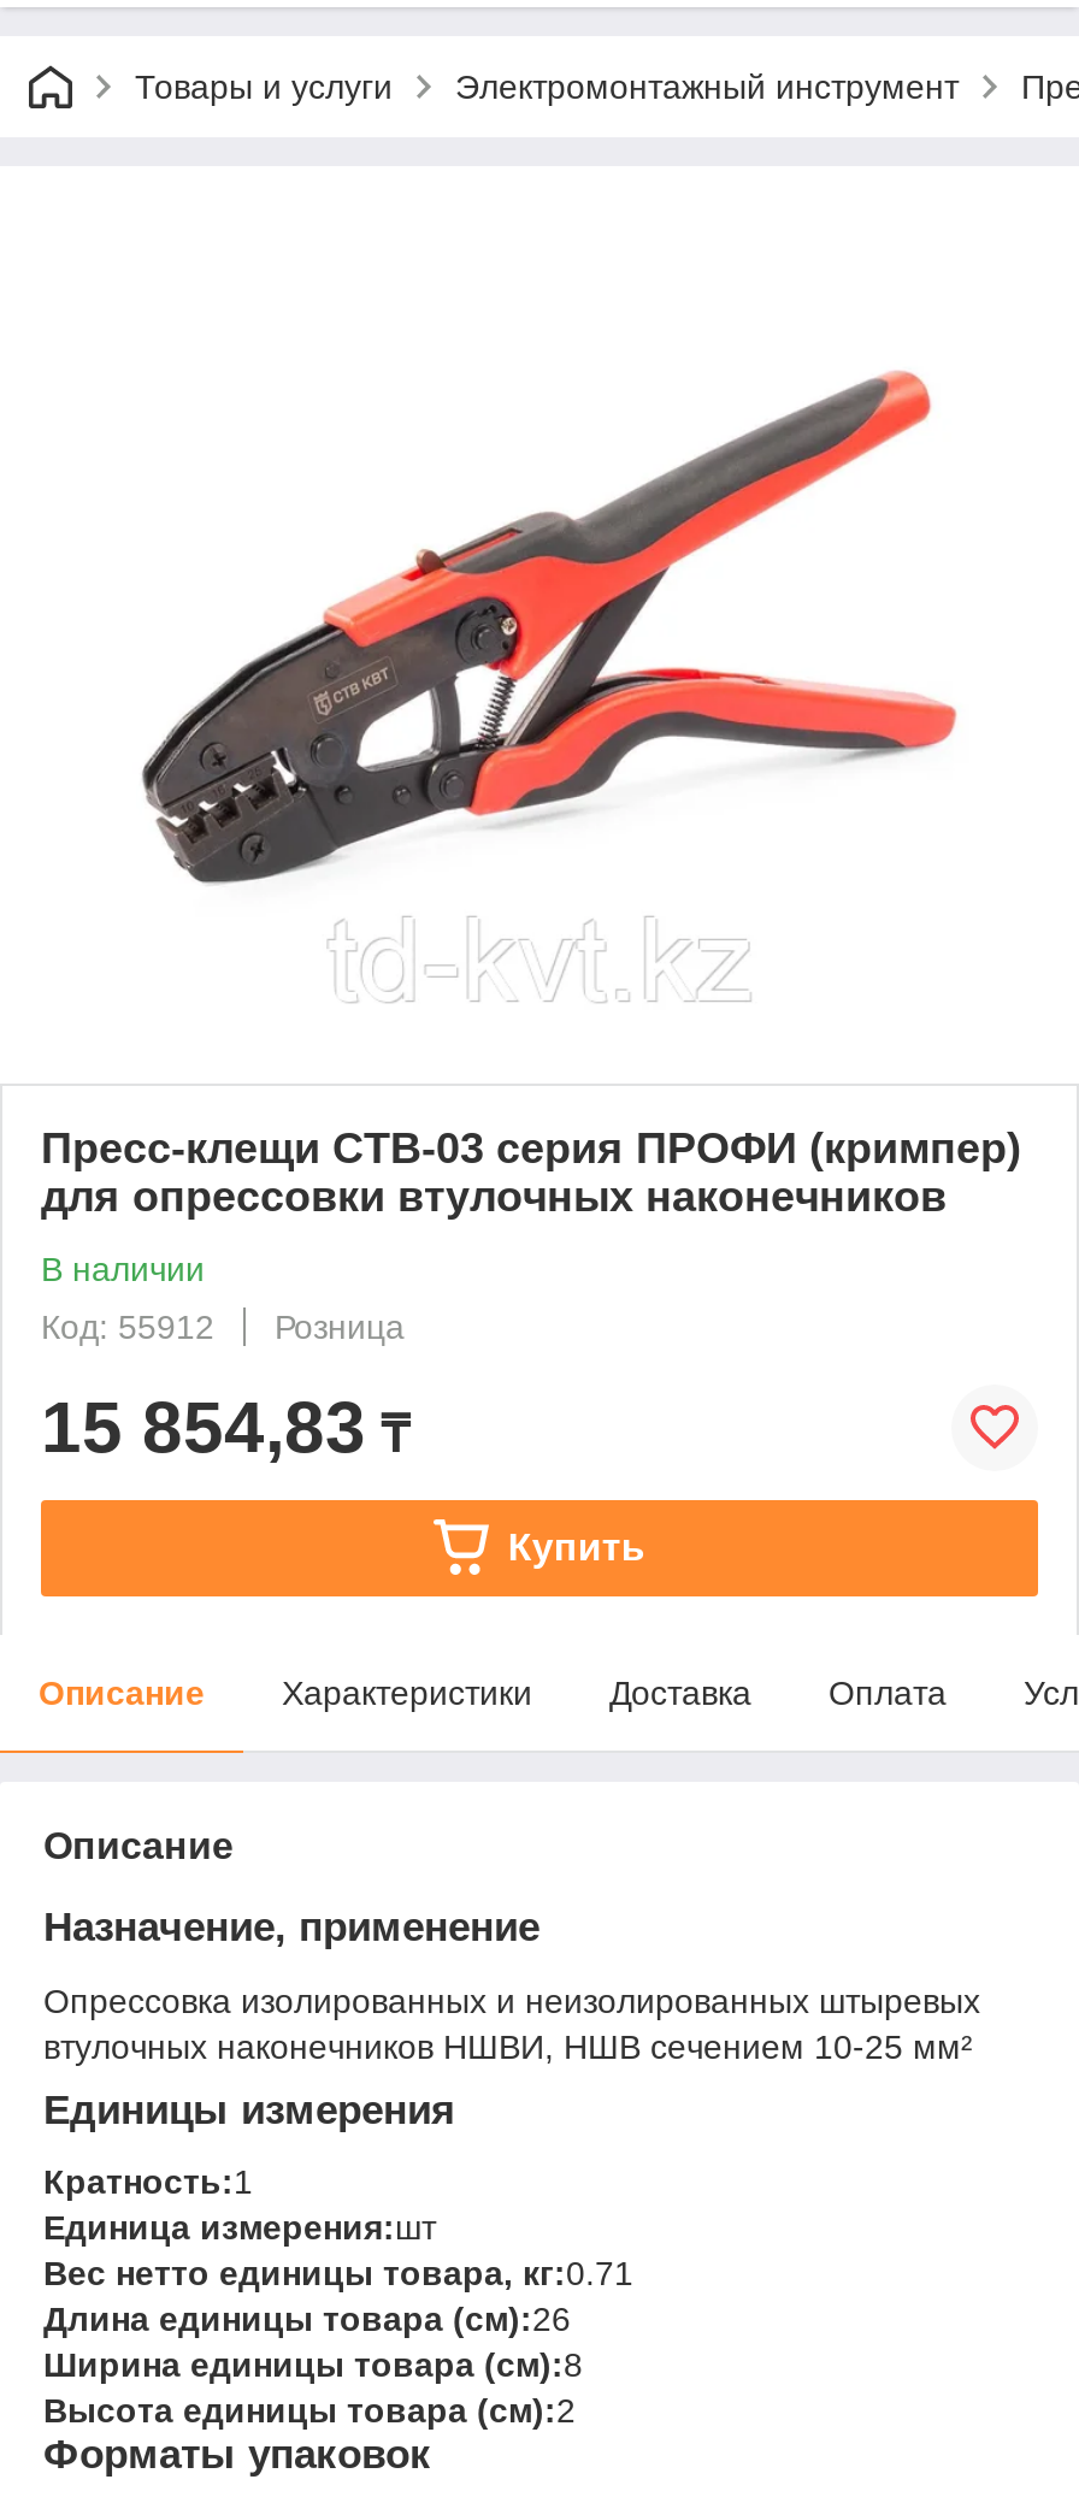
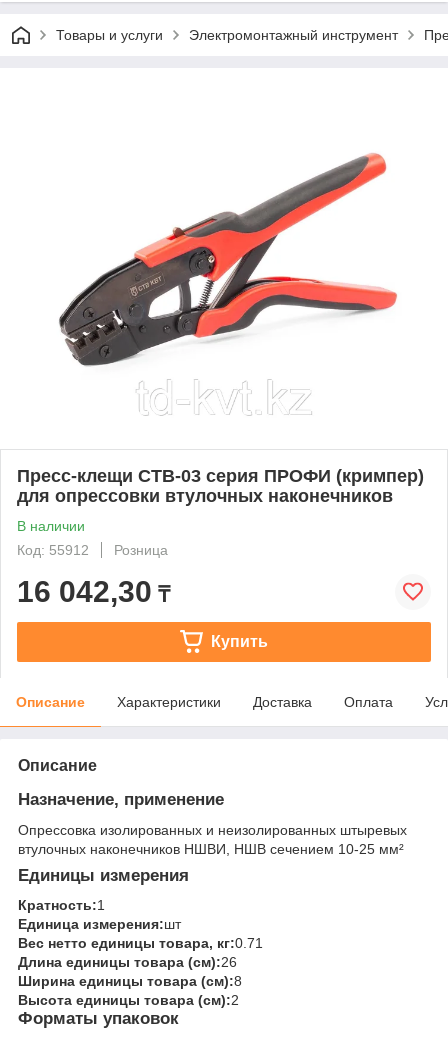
- 15 854,83 ₸
+ 16 042,30 ₸
